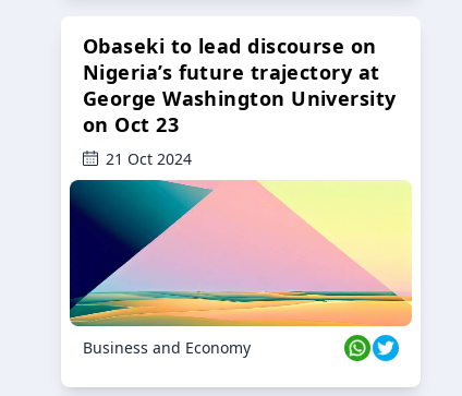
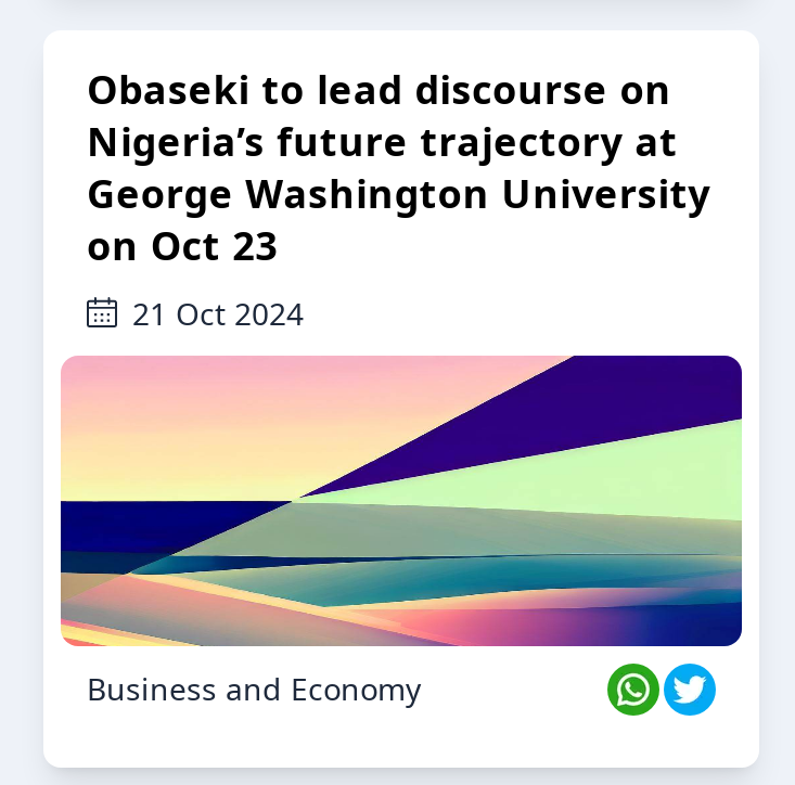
- [image]
+ [image]
